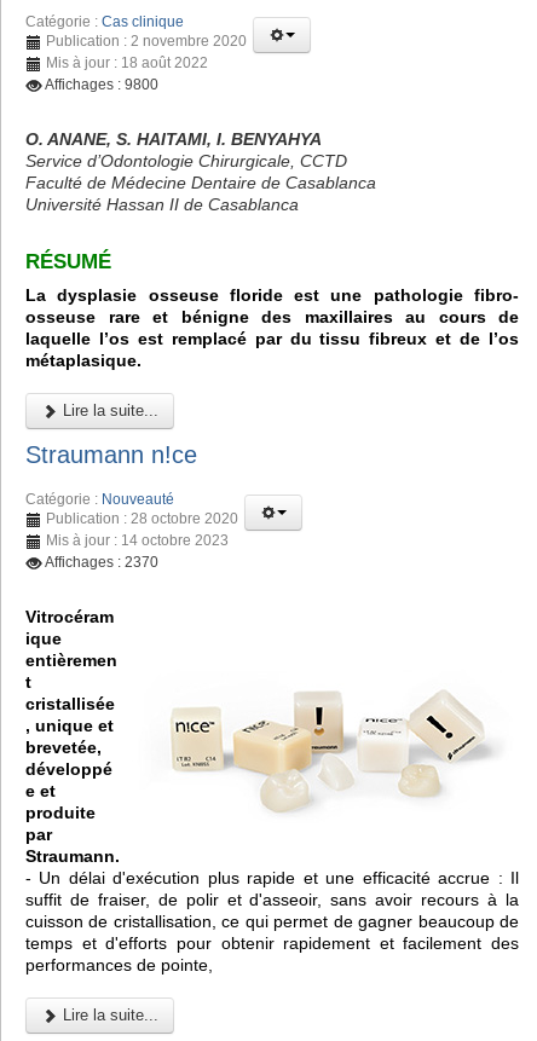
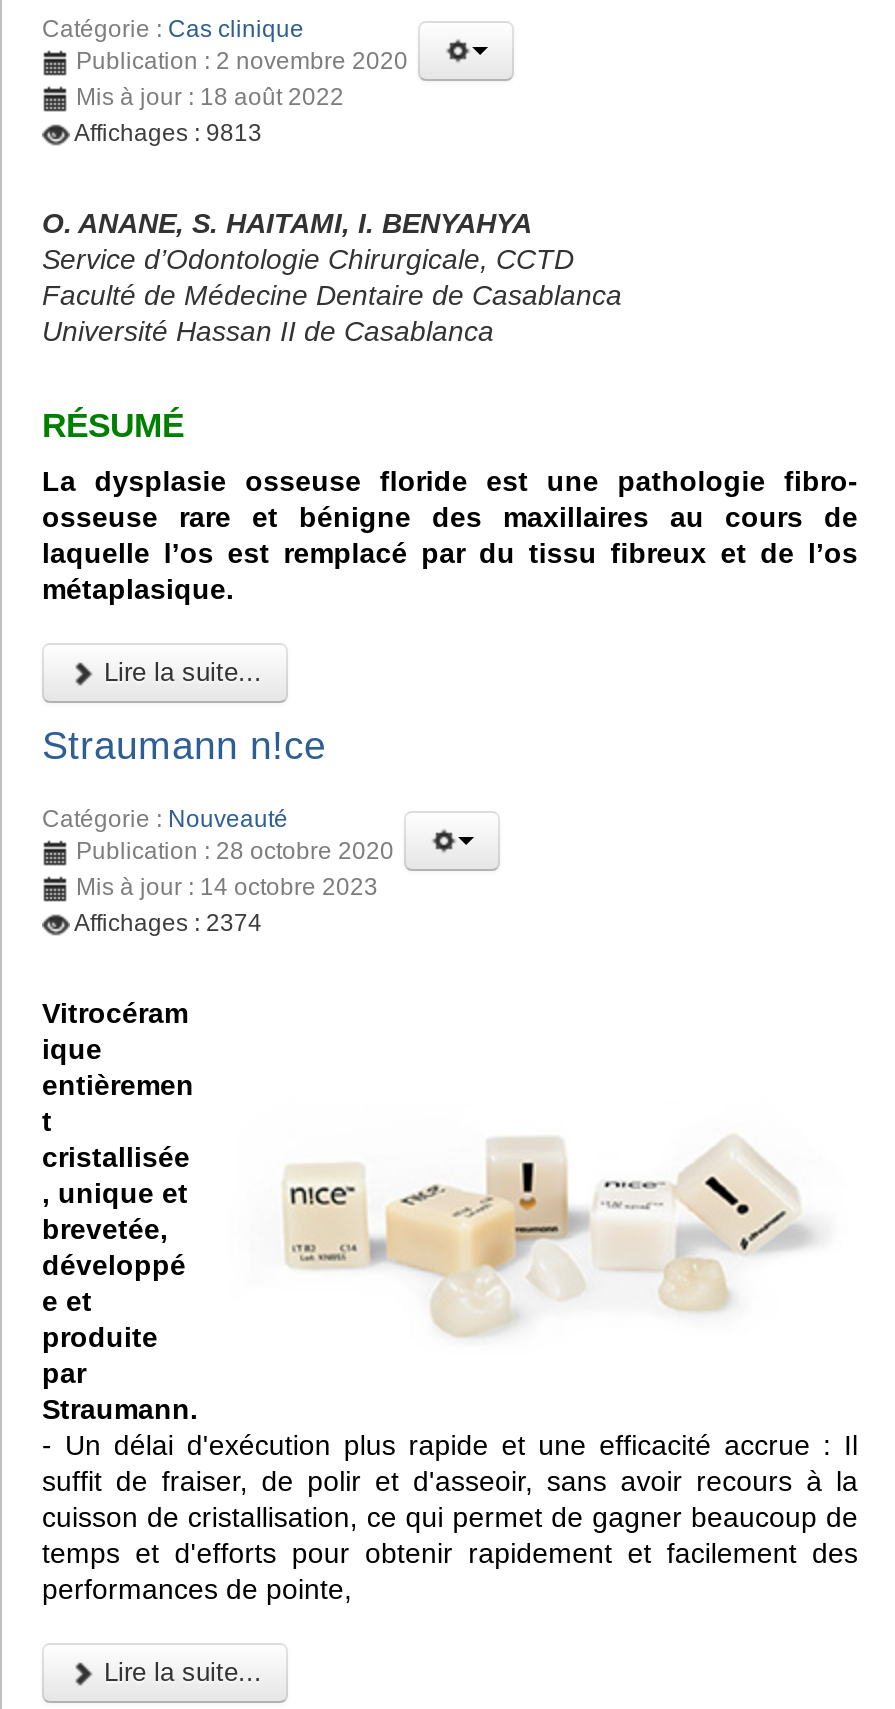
- Affichages : 9800
+ Affichages : 9813

- Affichages : 2370
+ Affichages : 2374
